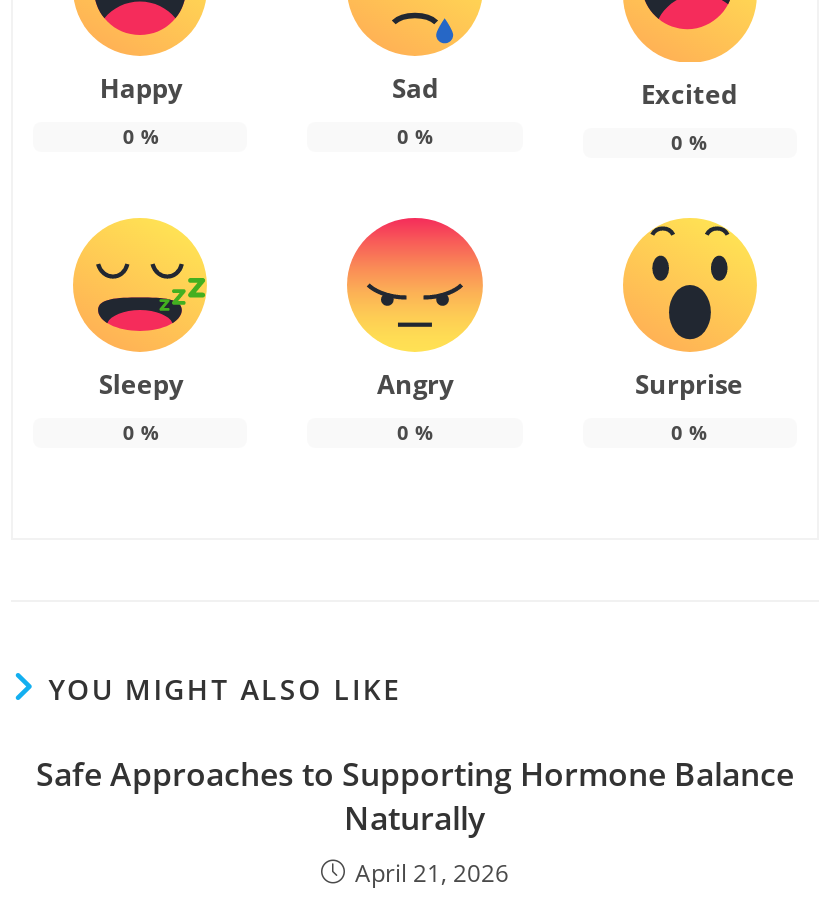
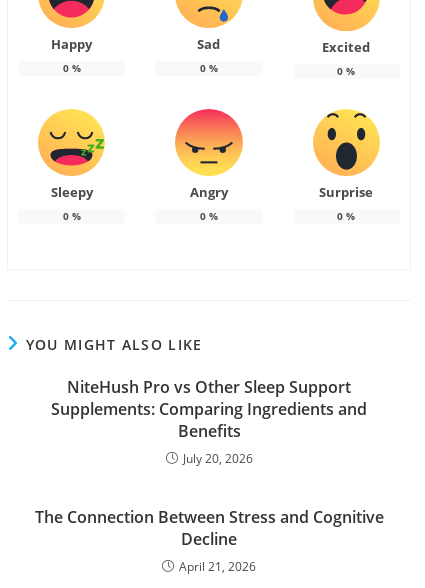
- Safe Approaches to Supporting Hormone Balance
- Naturally
+ NiteHush Pro vs Other Sleep Support
+ Supplements: Comparing Ingredients and
+ Benefits
+ July 20, 2026
+ The Connection Between Stress and Cognitive
+ Decline
